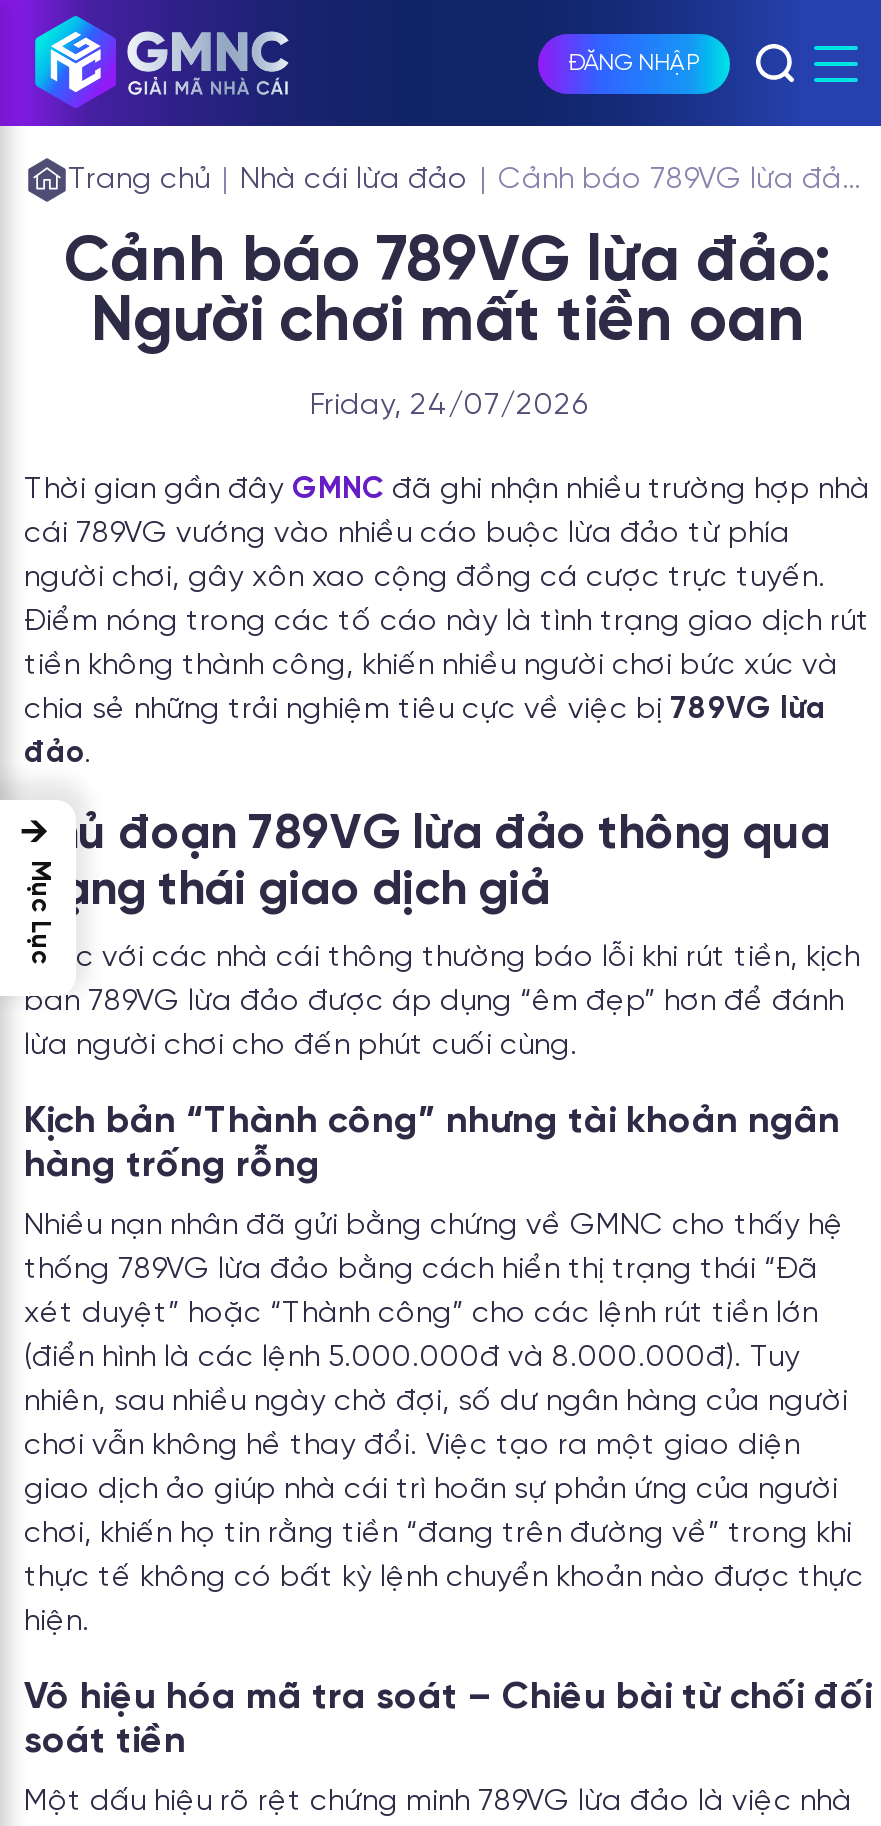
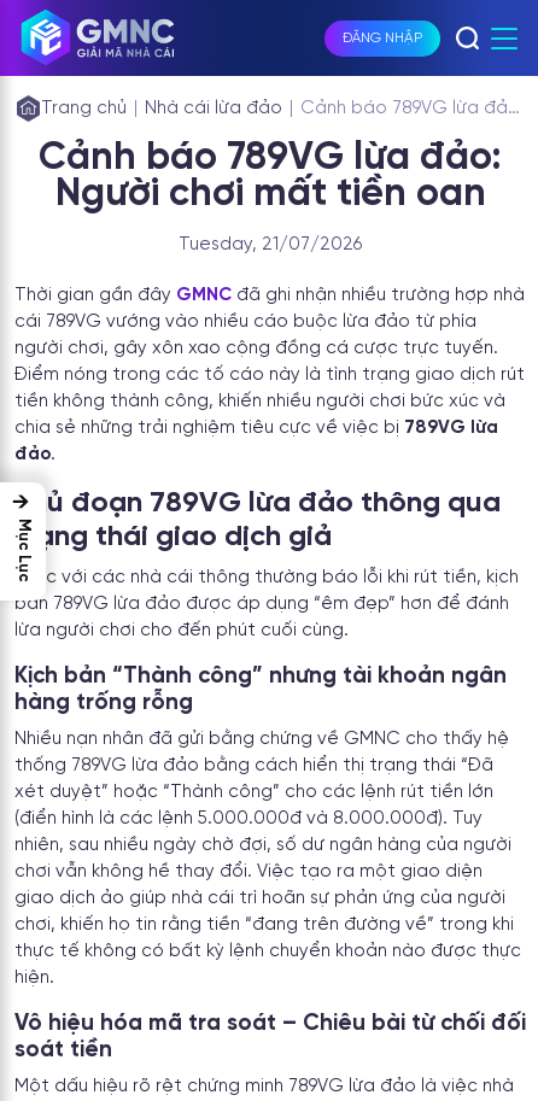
- Friday, 24/07/2026
+ Tuesday, 21/07/2026
